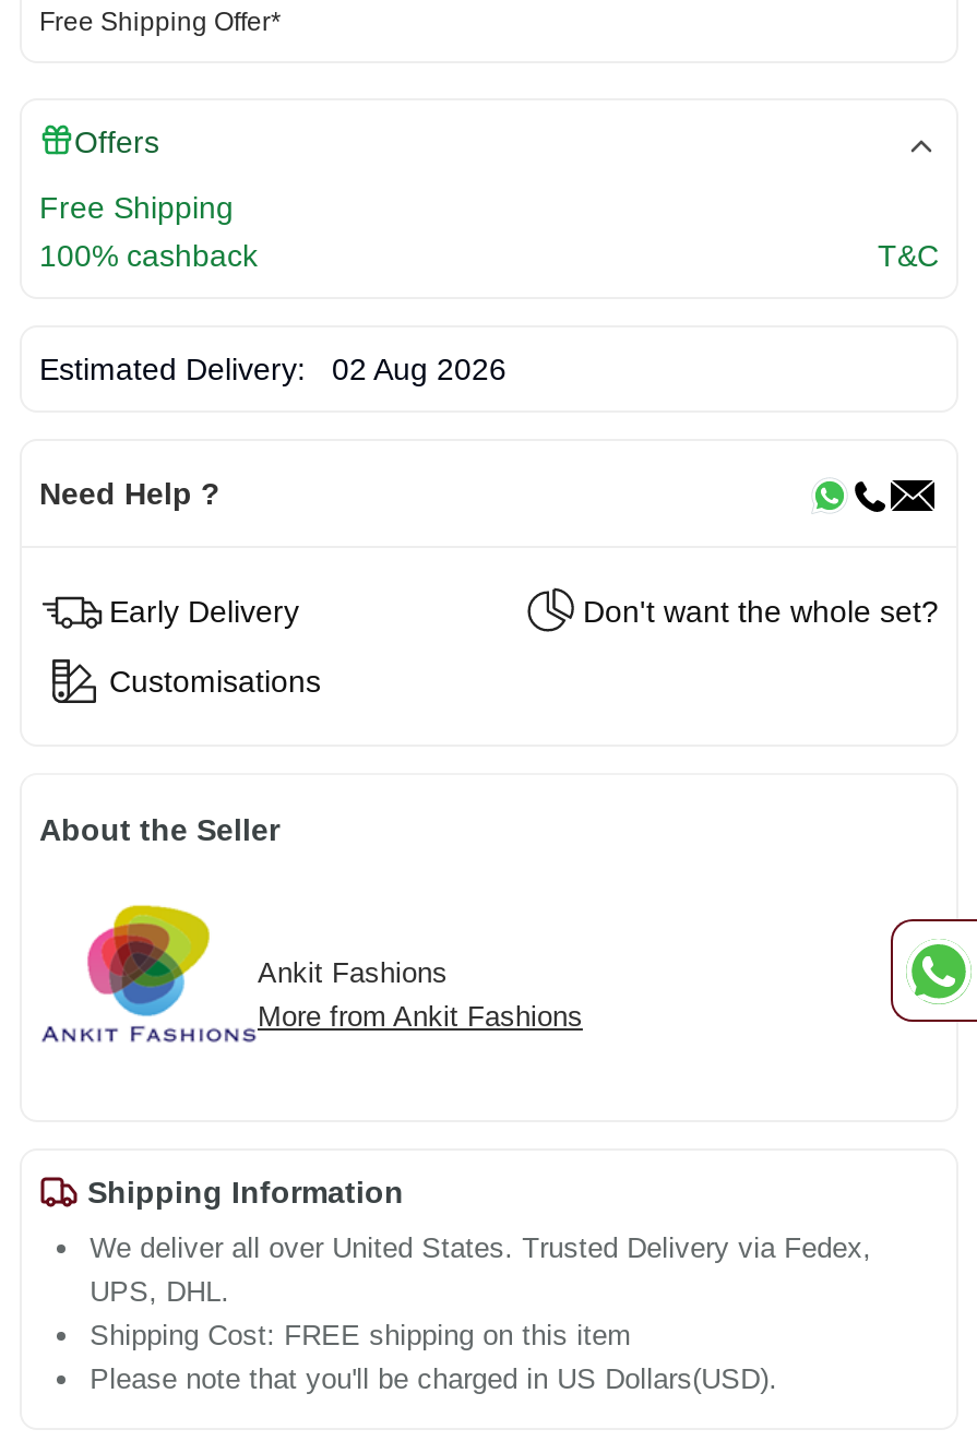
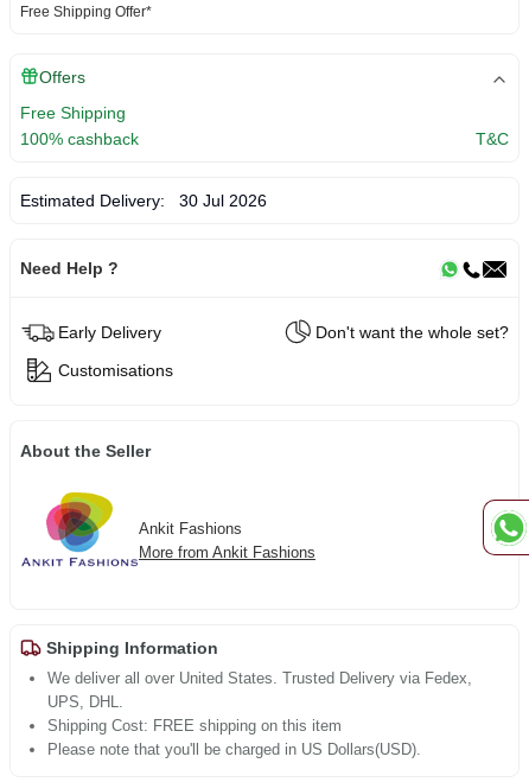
- Estimated Delivery: 02 Aug 2026
+ Estimated Delivery: 30 Jul 2026
